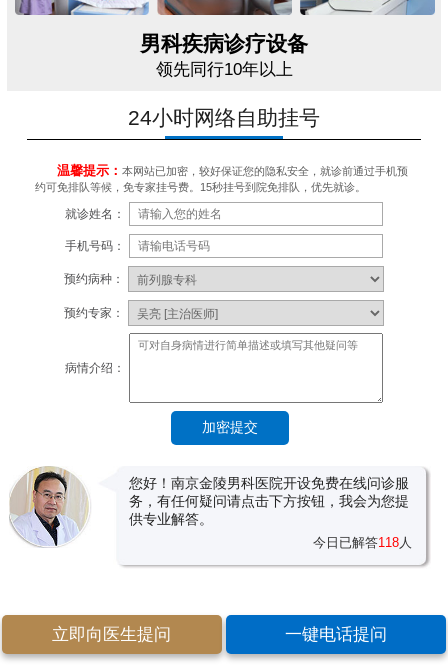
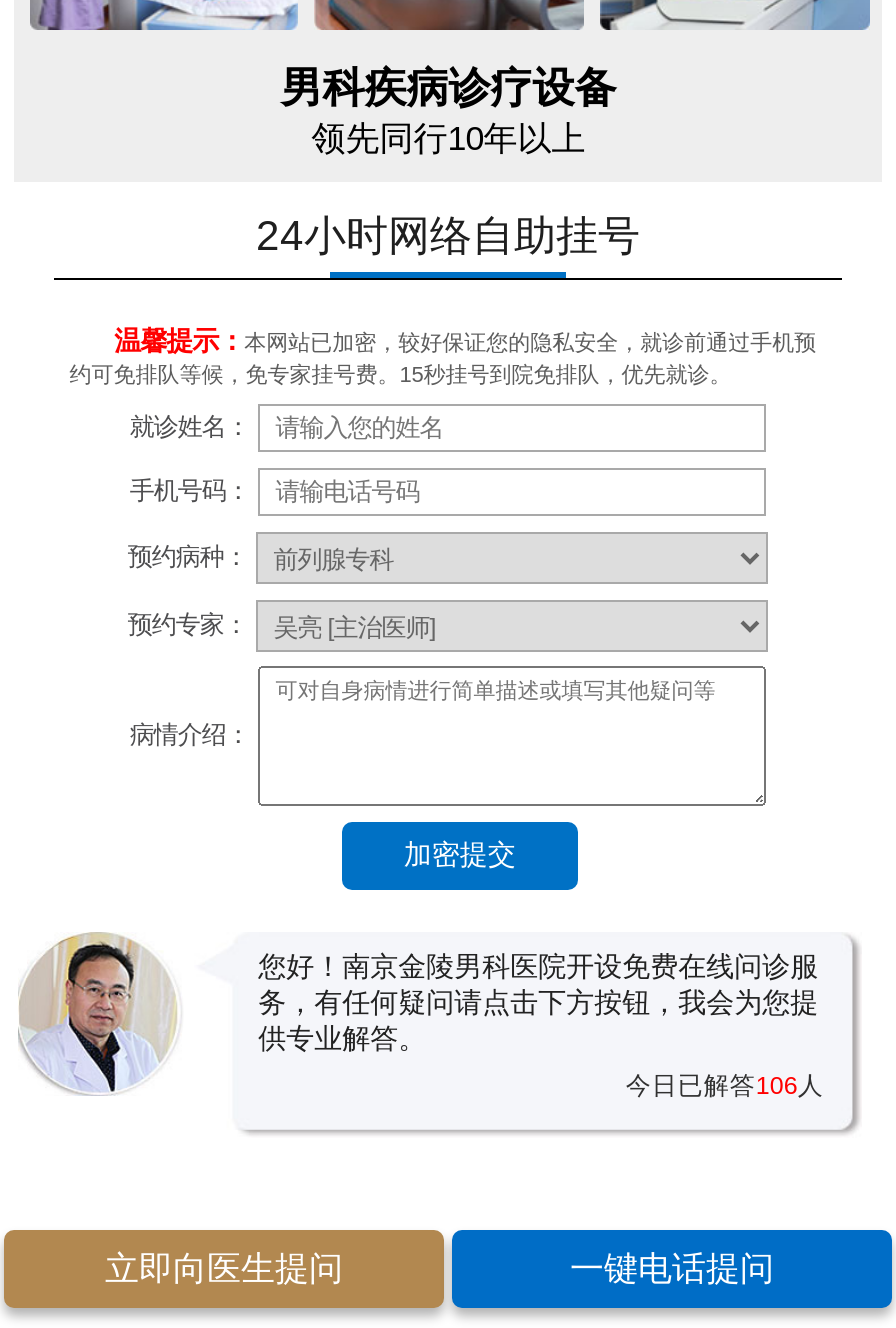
- 今日已解答118人
+ 今日已解答106人
